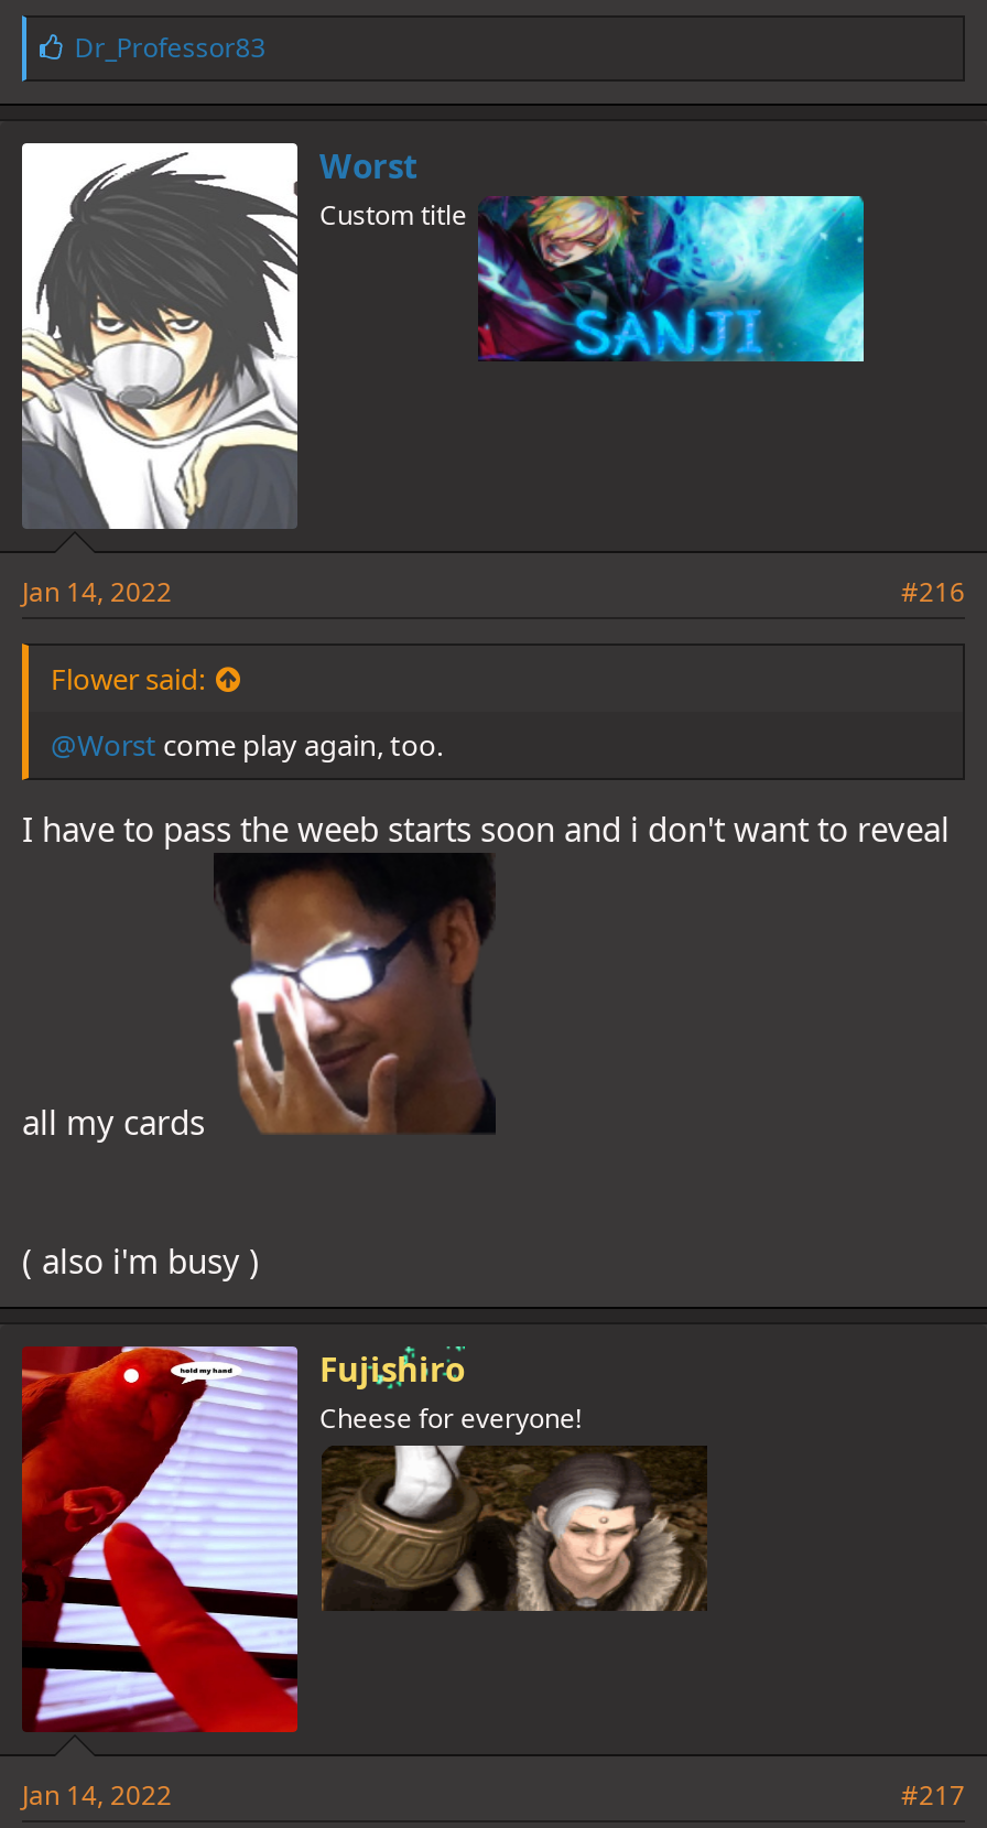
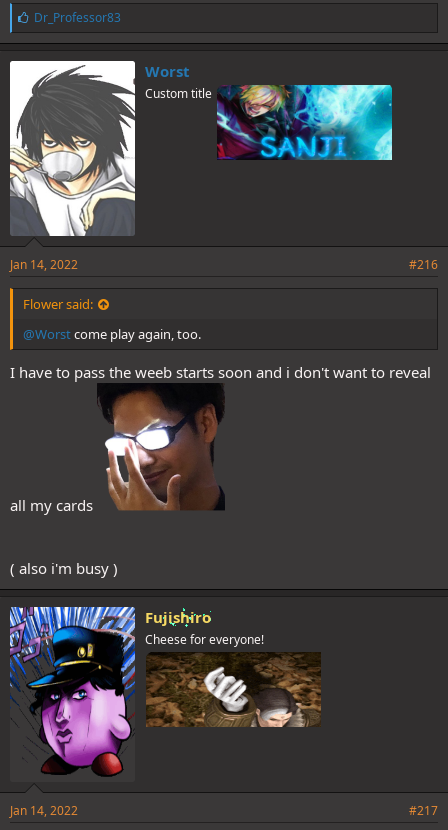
- [image]
+ [image]

- [image]
+ [image]
